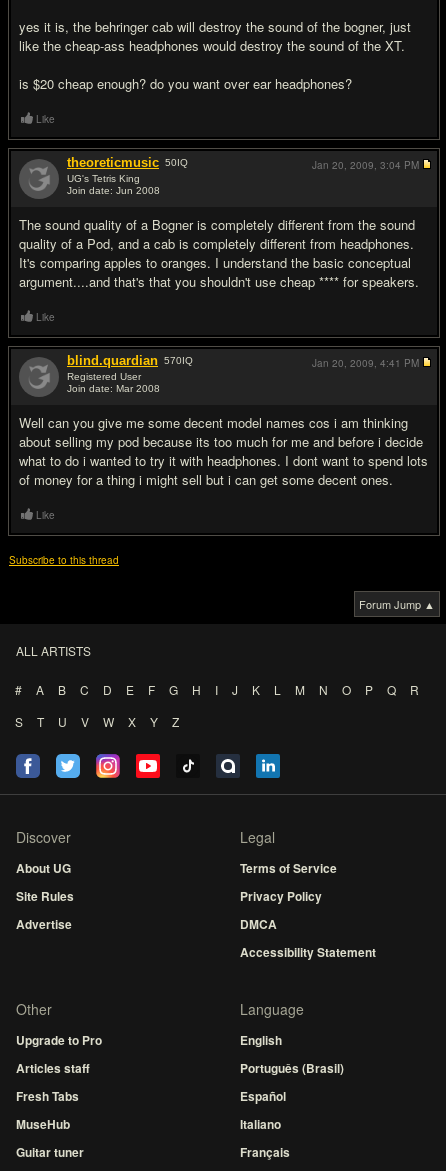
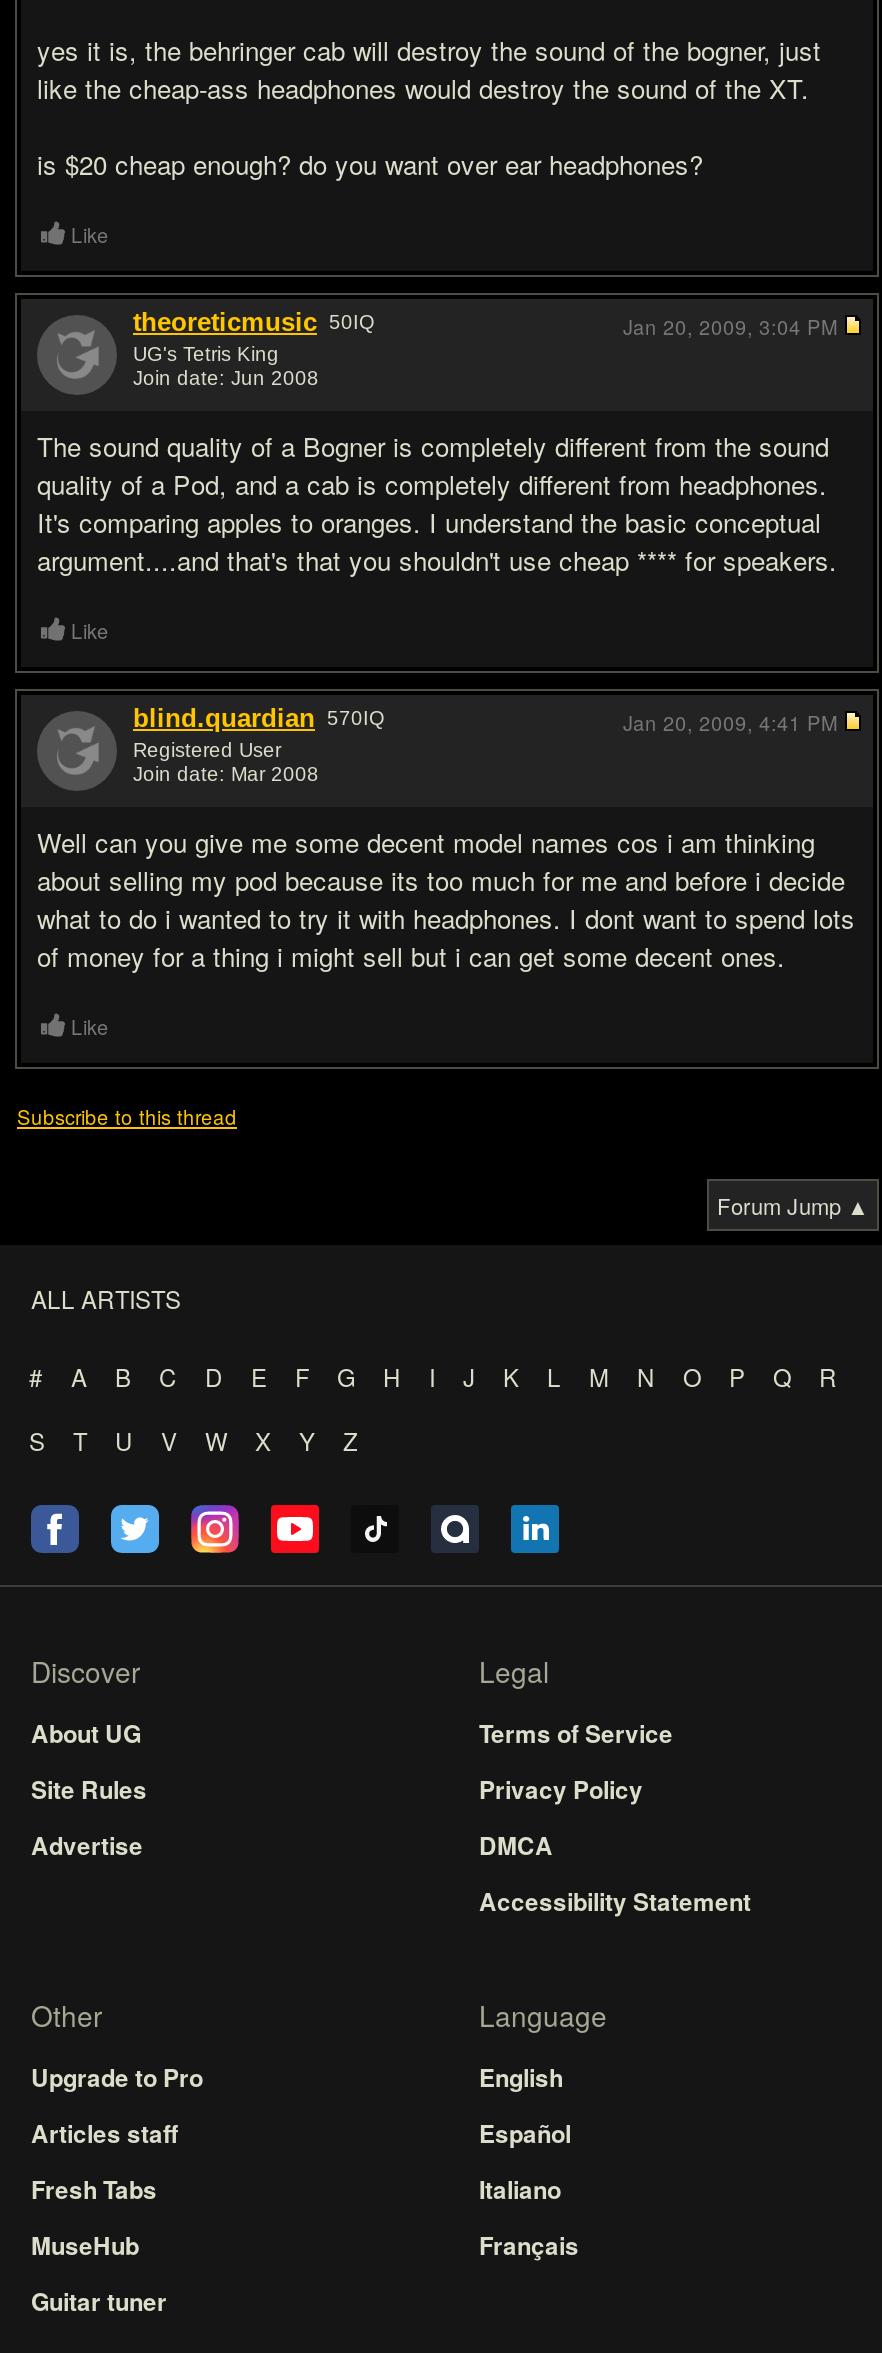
- Português (Brasil)

moved up: Español | Italiano | Français
